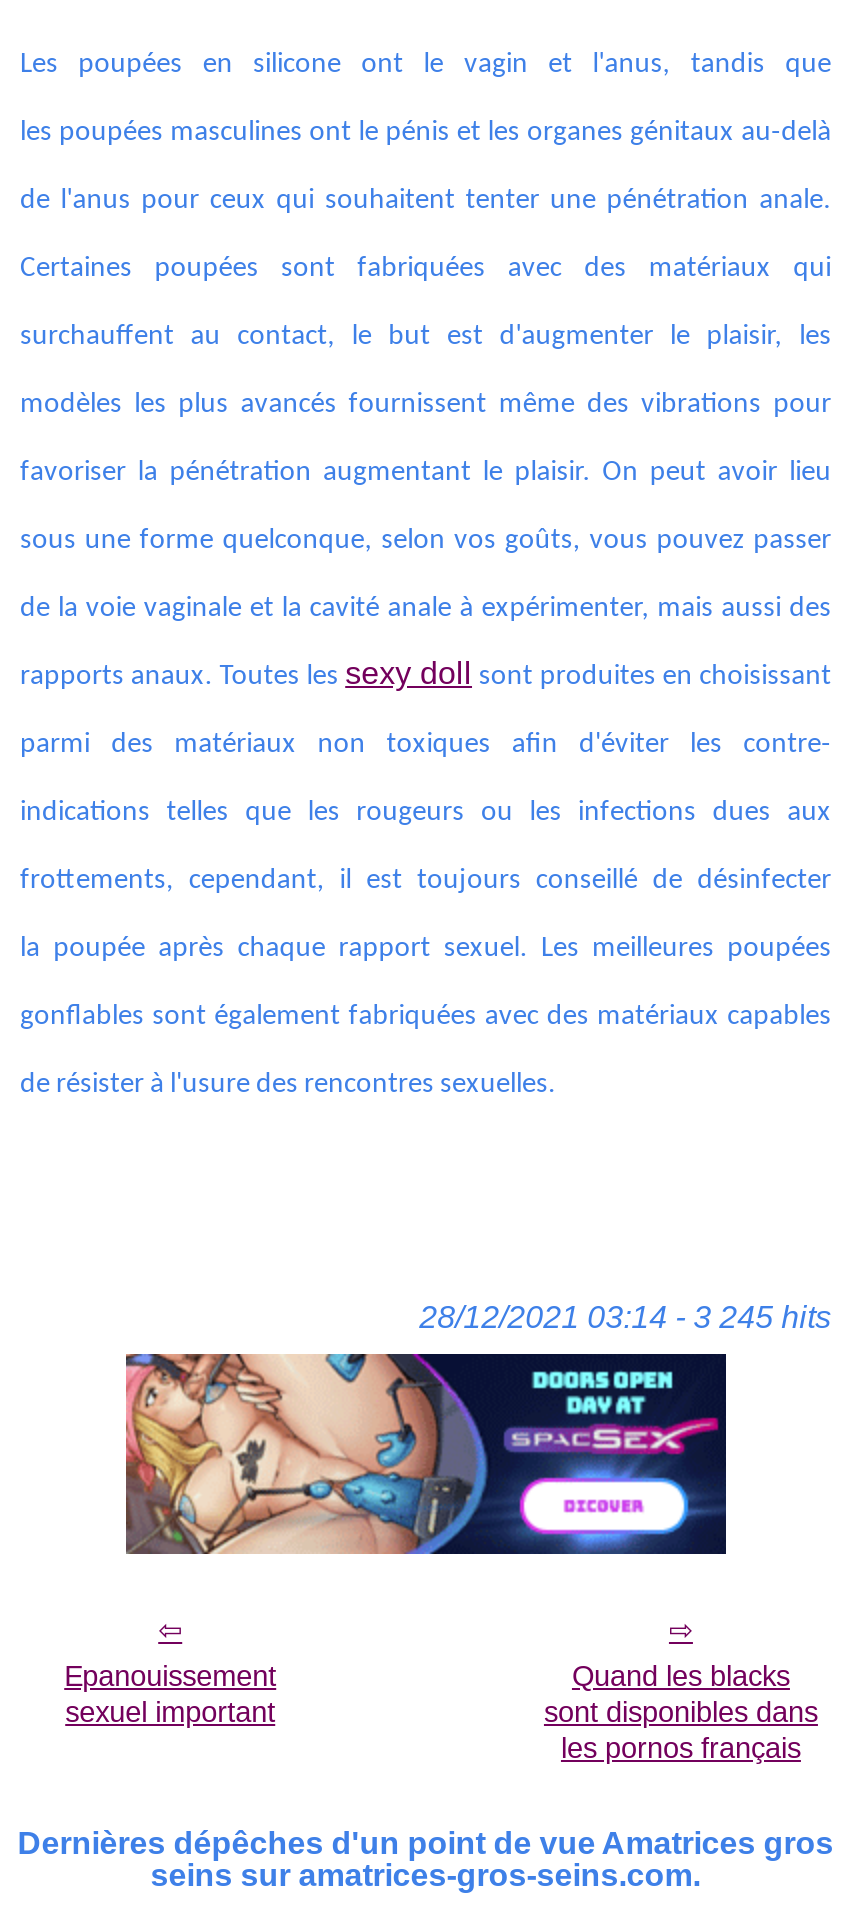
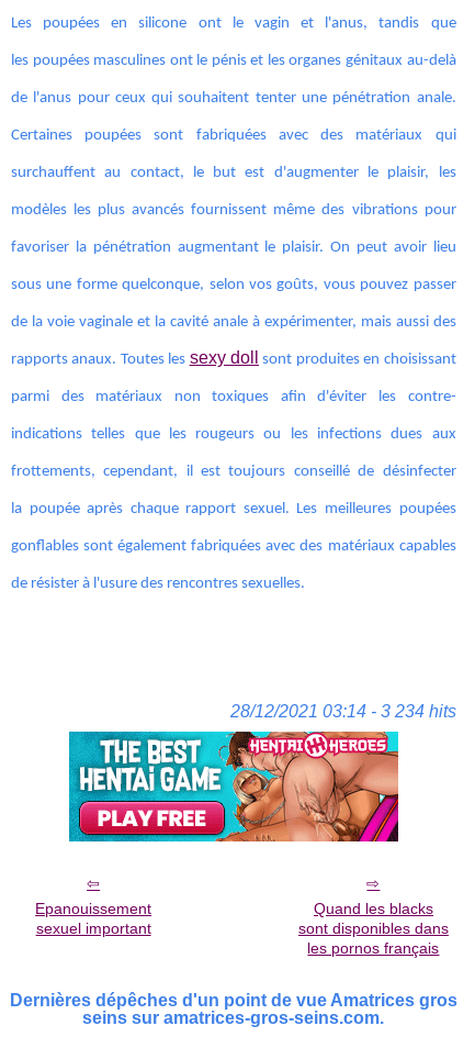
- 28/12/2021 03:14 - 3 245 hits
+ 28/12/2021 03:14 - 3 234 hits

- [image]
+ [image]
